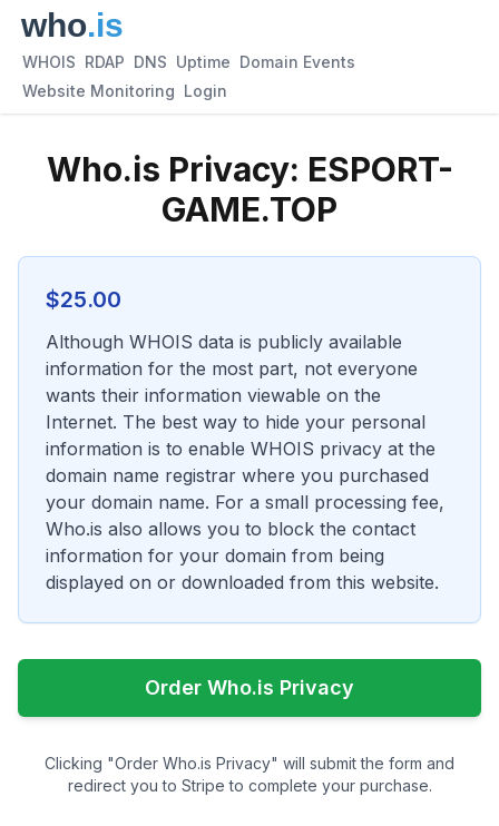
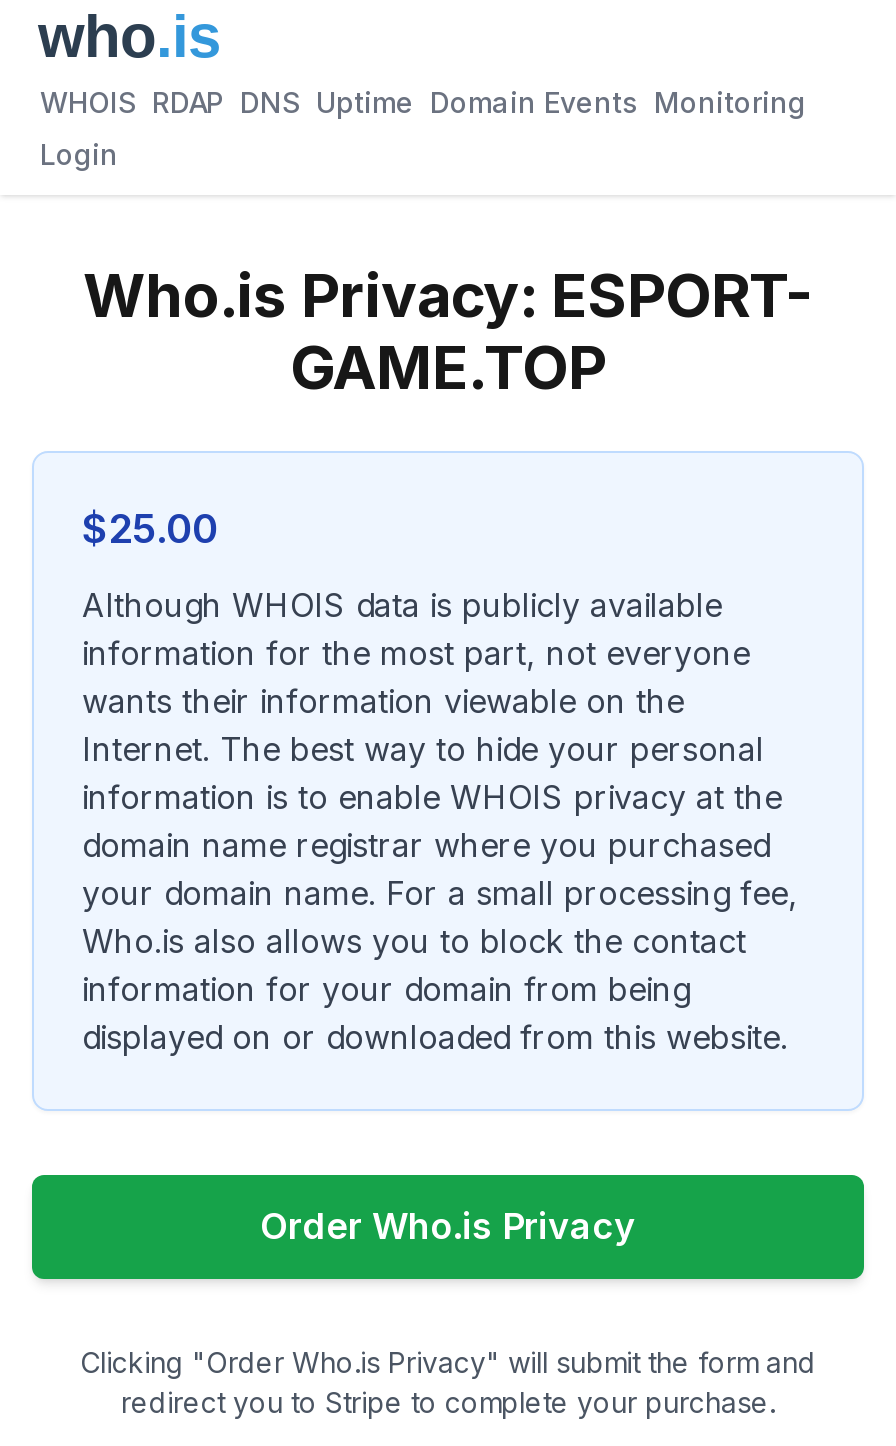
- WHOIS RDAP DNS Uptime Domain Events
+ WHOIS RDAP DNS Uptime Domain Events Monitoring

- Website Monitoring Login
+ Login
